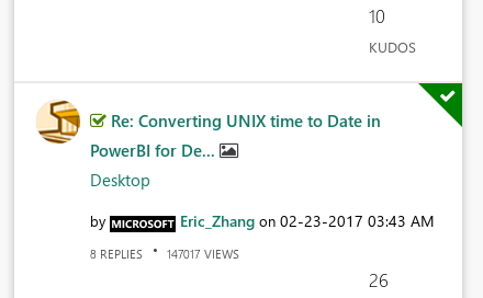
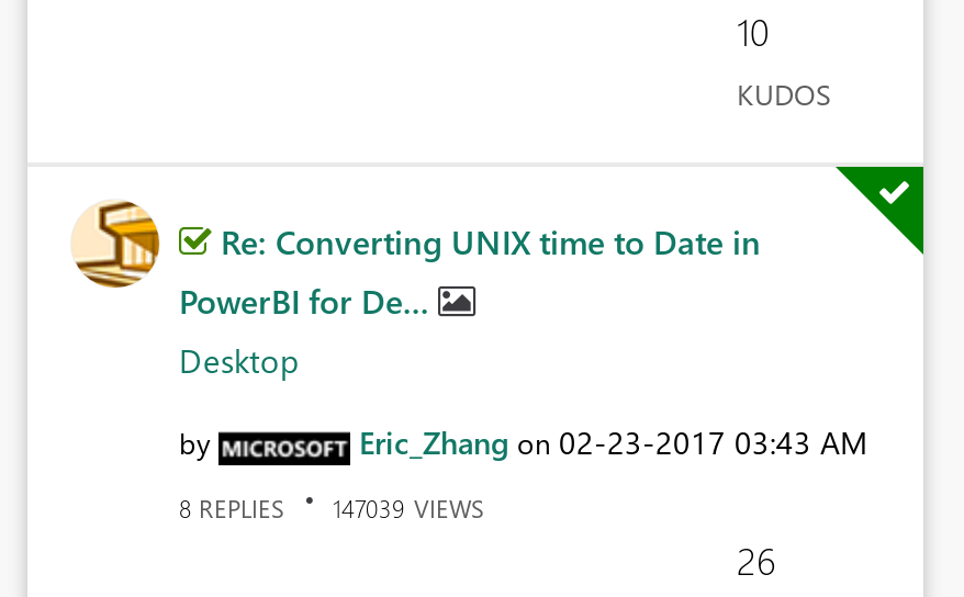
- 8 REPLIES 147017 VIEWS
+ 8 REPLIES 147039 VIEWS
